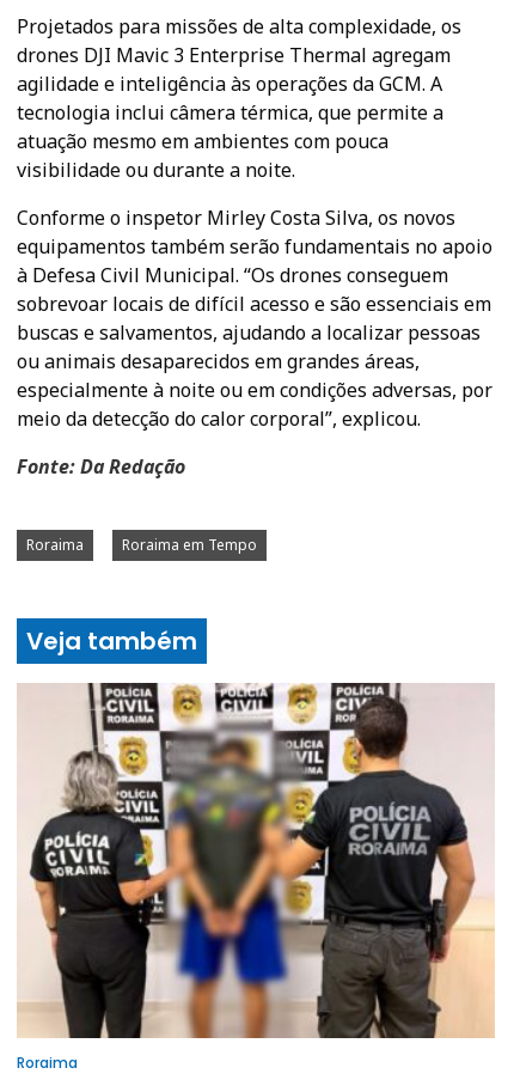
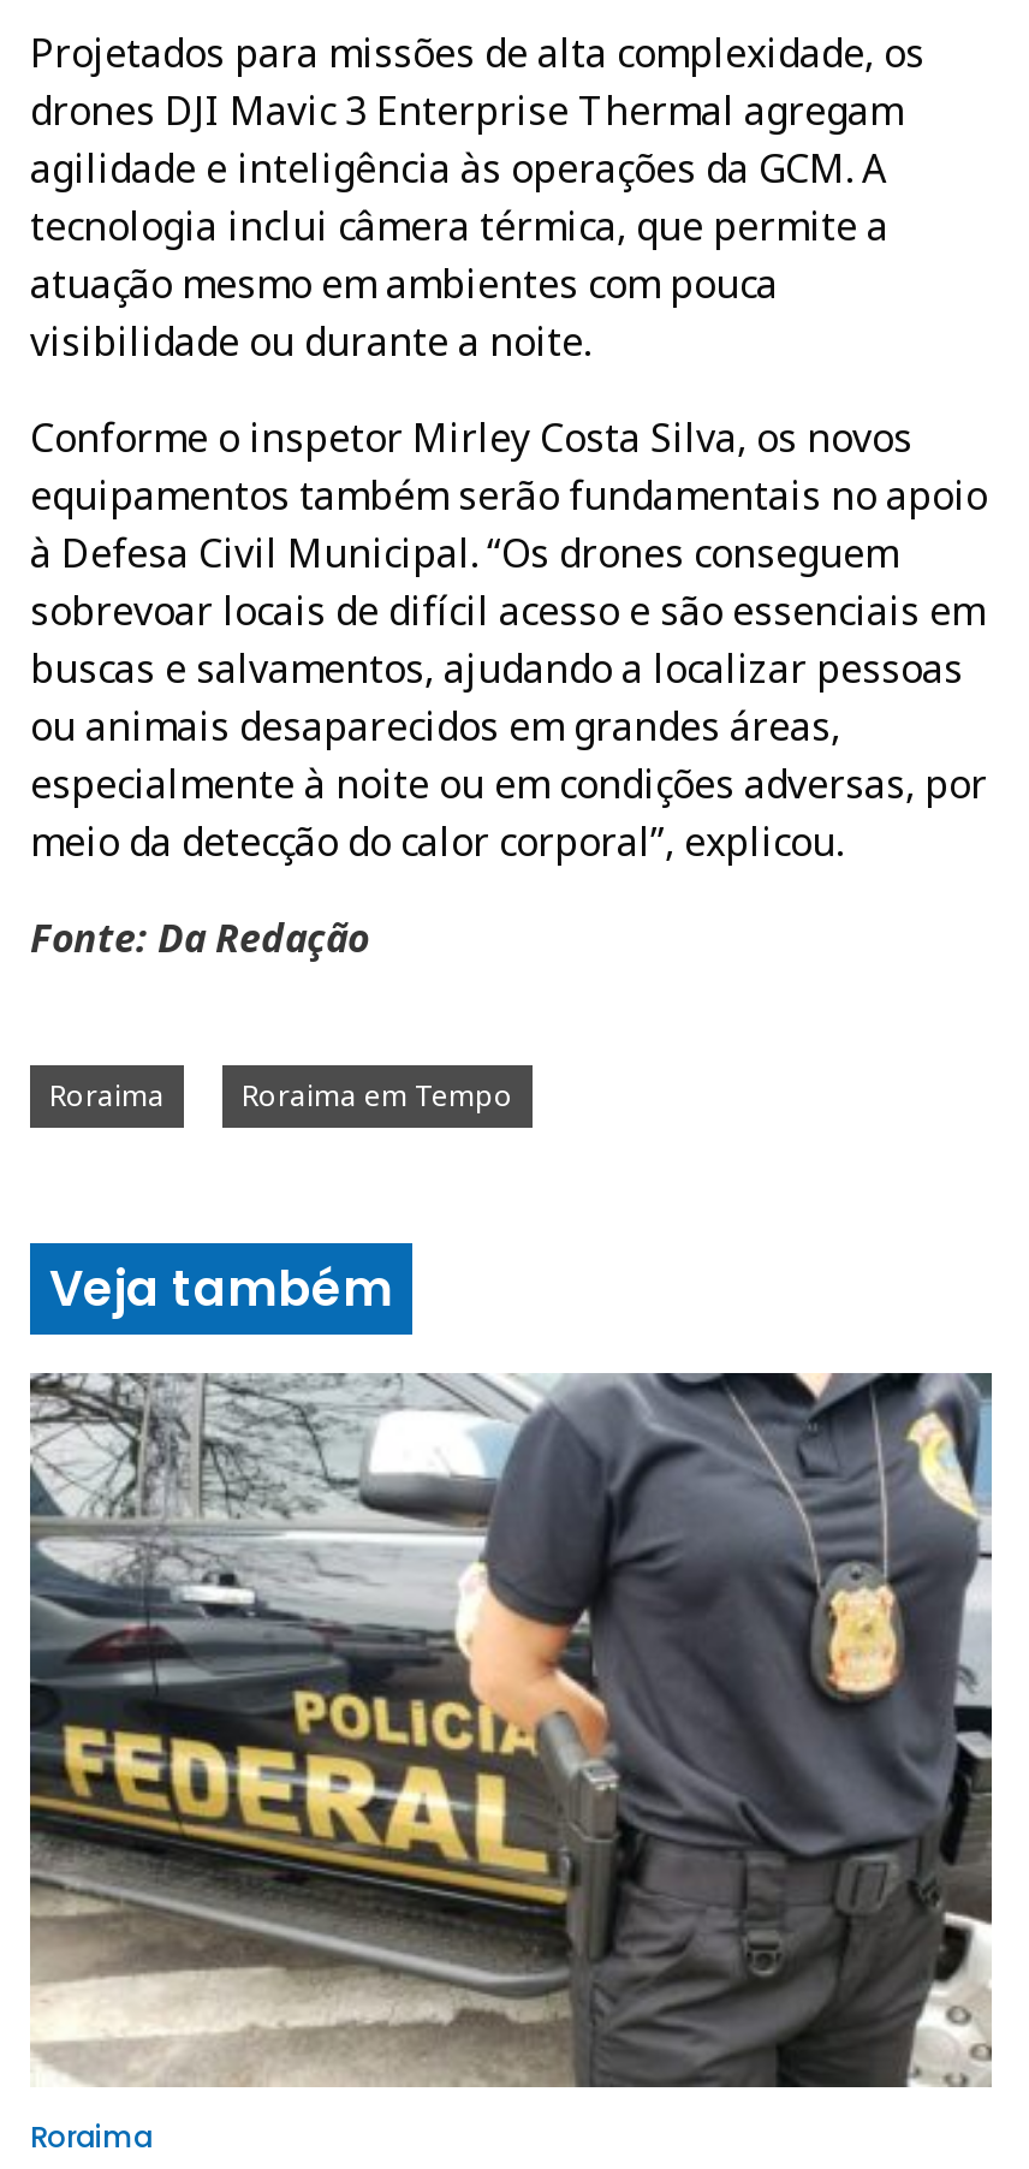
- [image]
+ [image]
